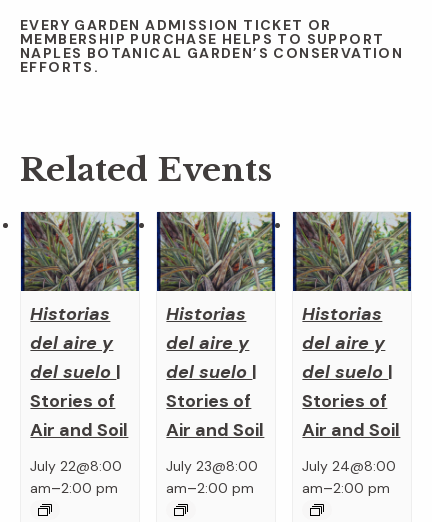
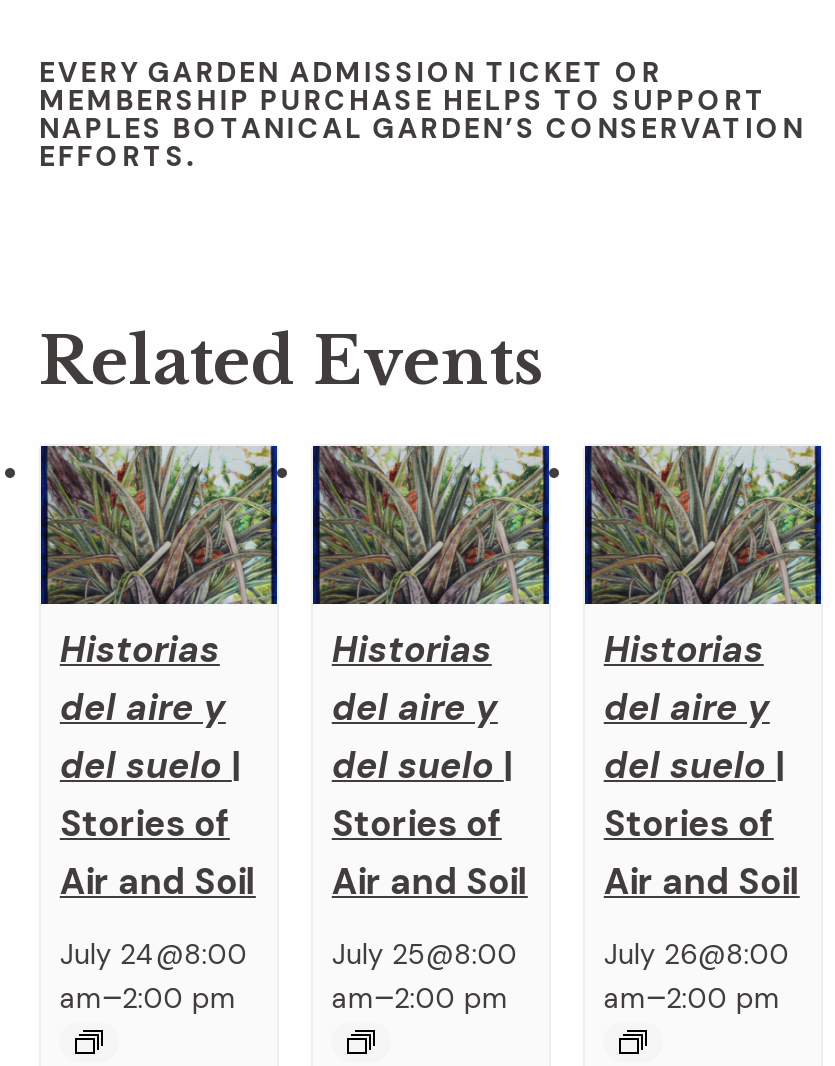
- July 22@8:00
+ July 24@8:00

- July 23@8:00
+ July 25@8:00

- July 24@8:00
+ July 26@8:00
